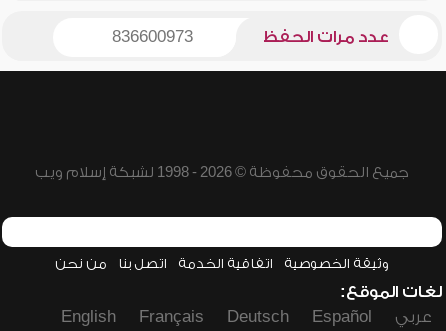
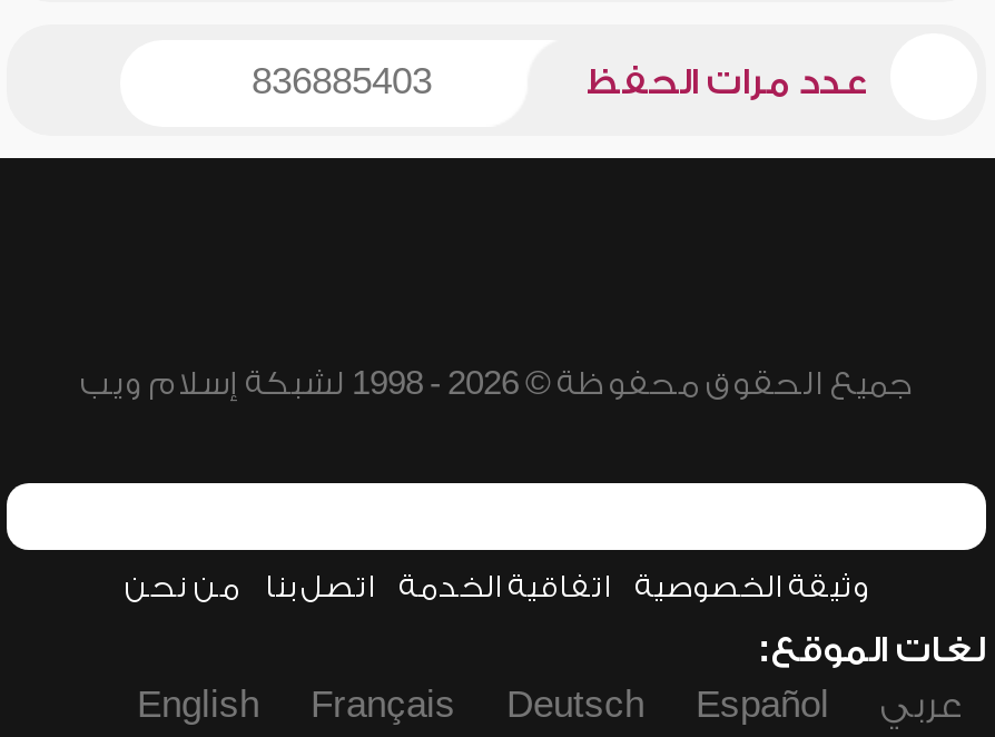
- 836600973
+ 836885403
